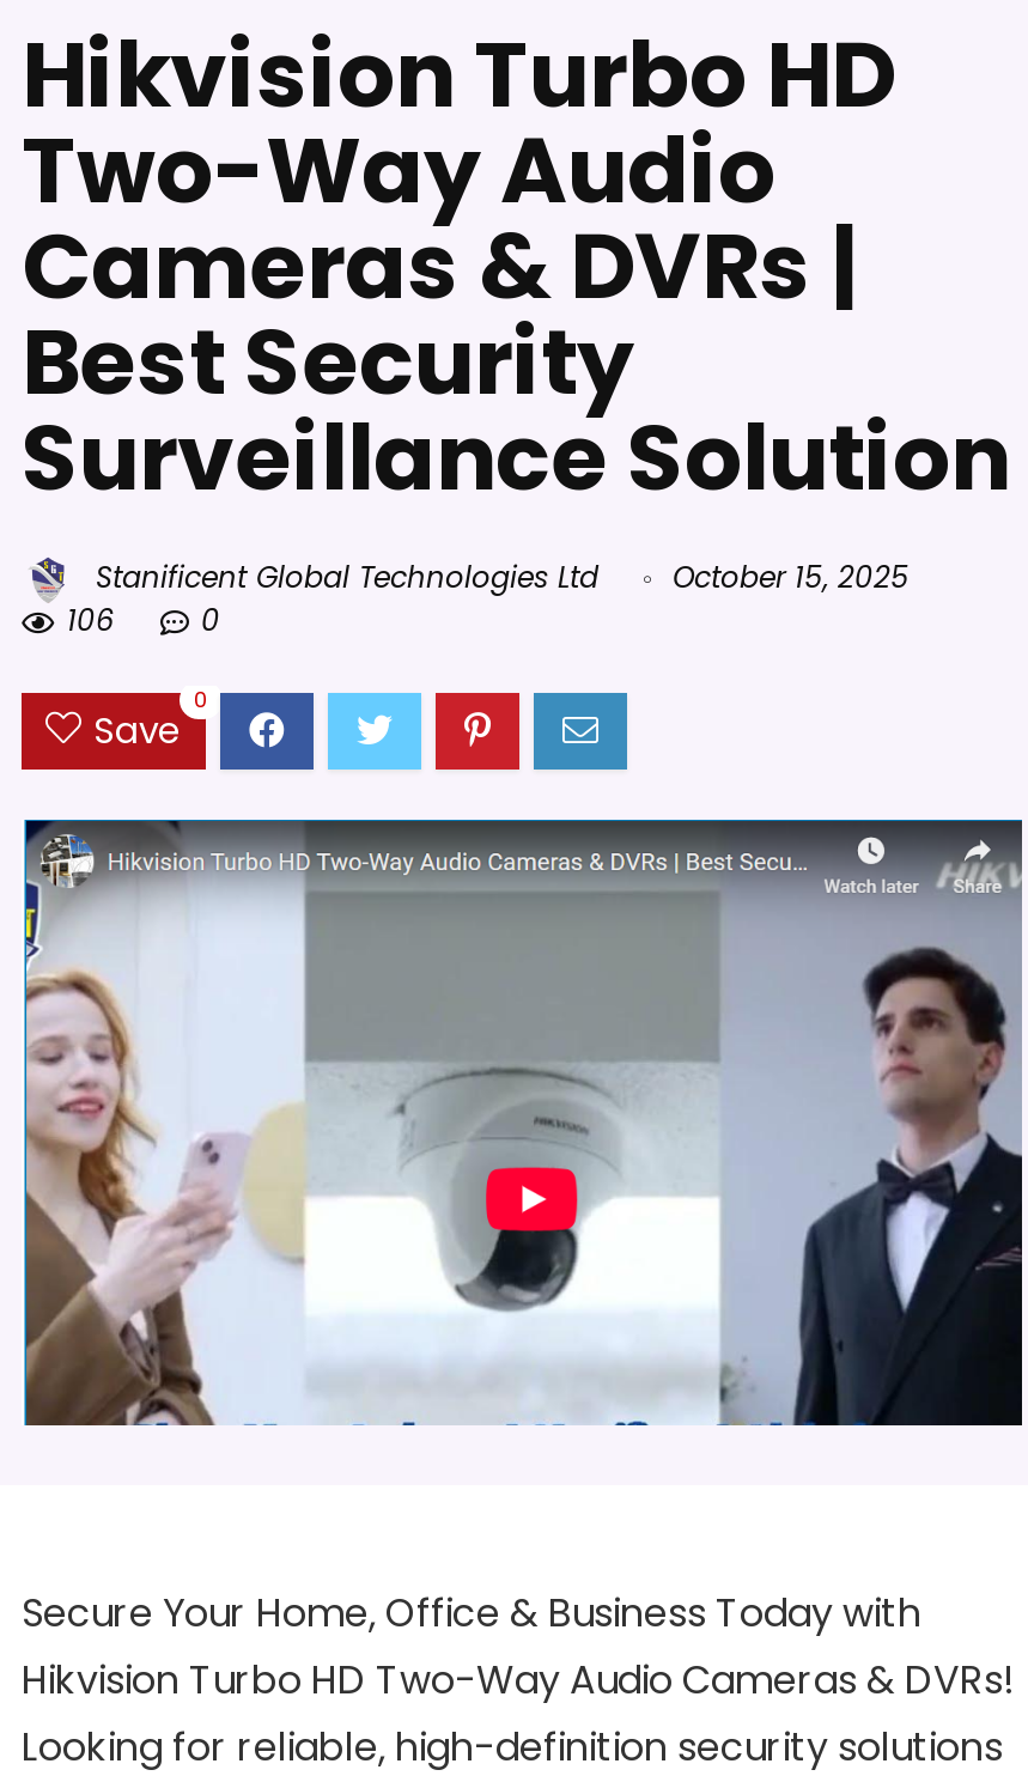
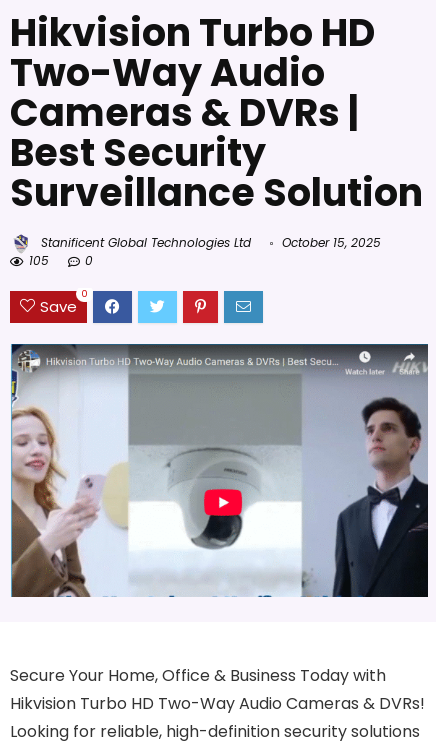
- 106
+ 105
